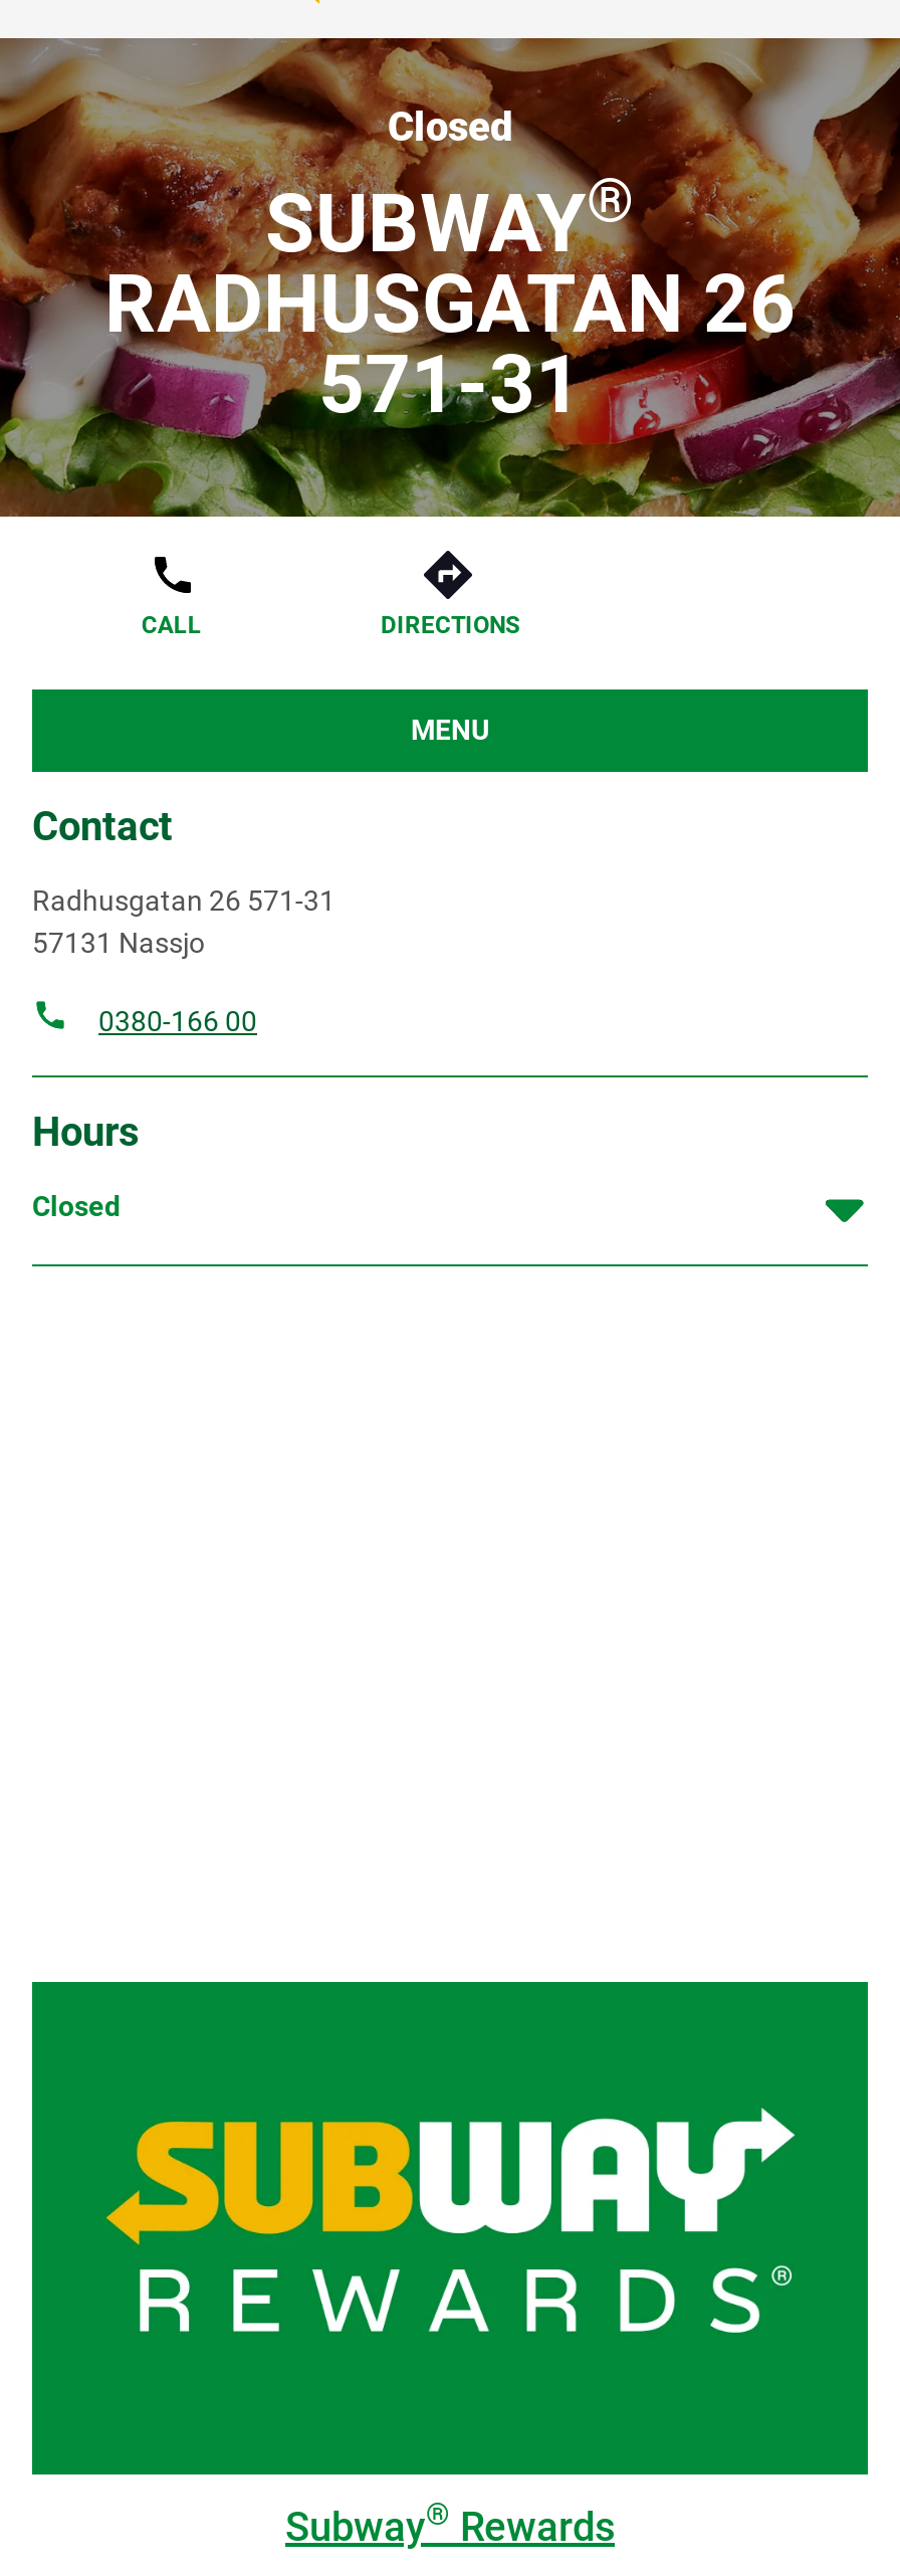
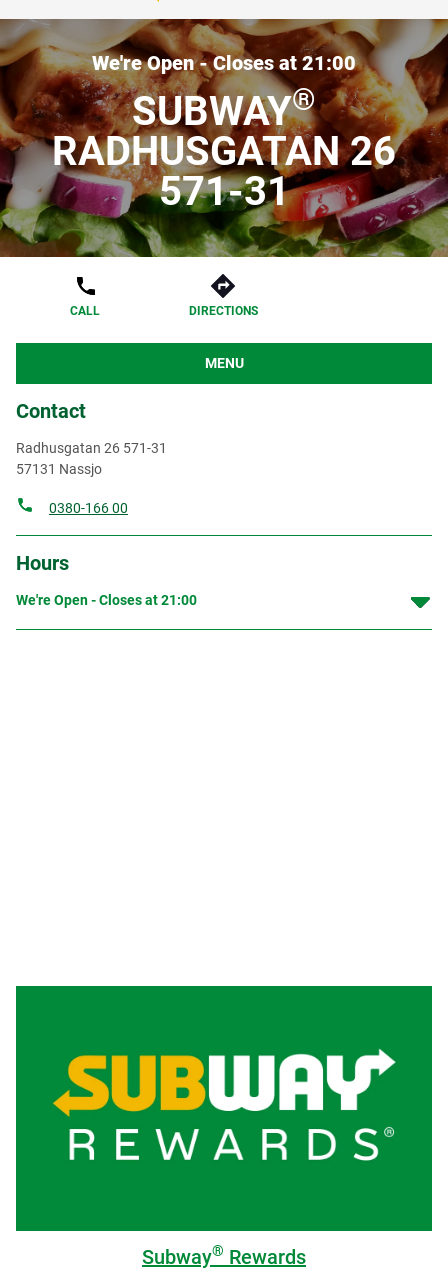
- Closed
+ We're Open - Closes at 21:00

- Closed
+ We're Open - Closes at 21:00
